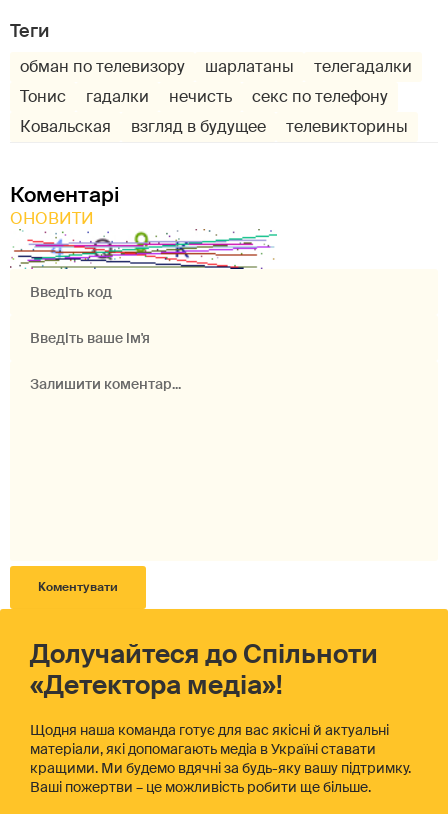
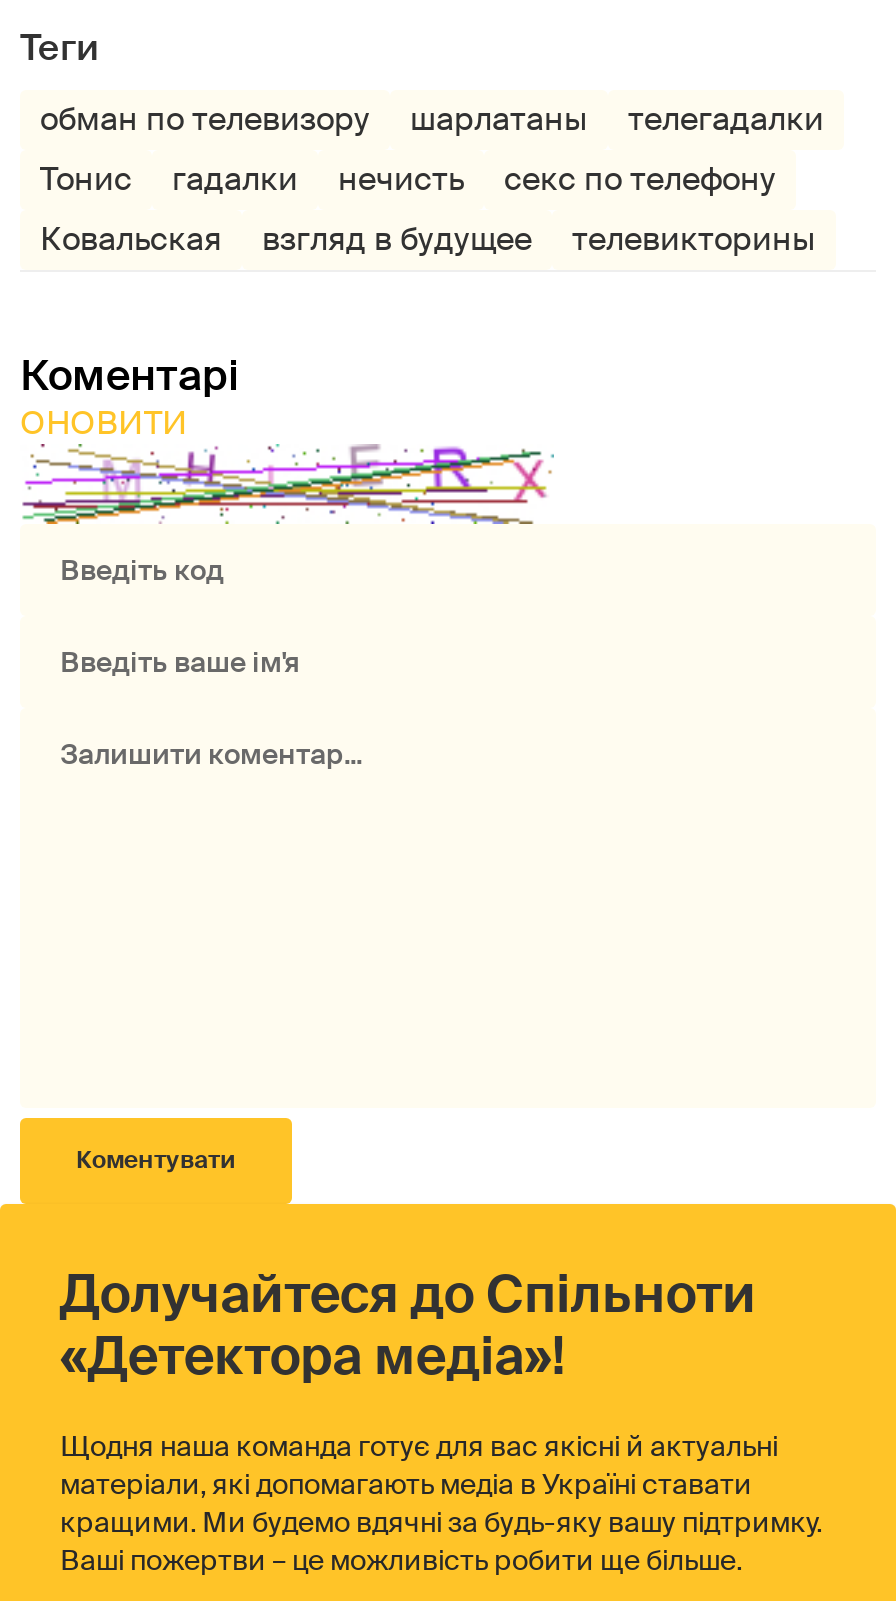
- [image]
+ [image]
